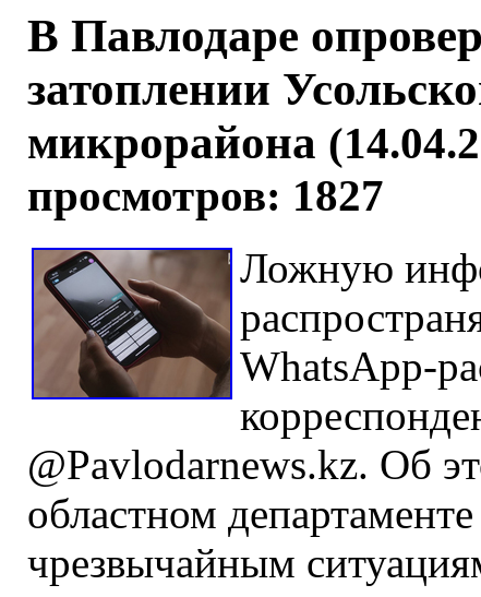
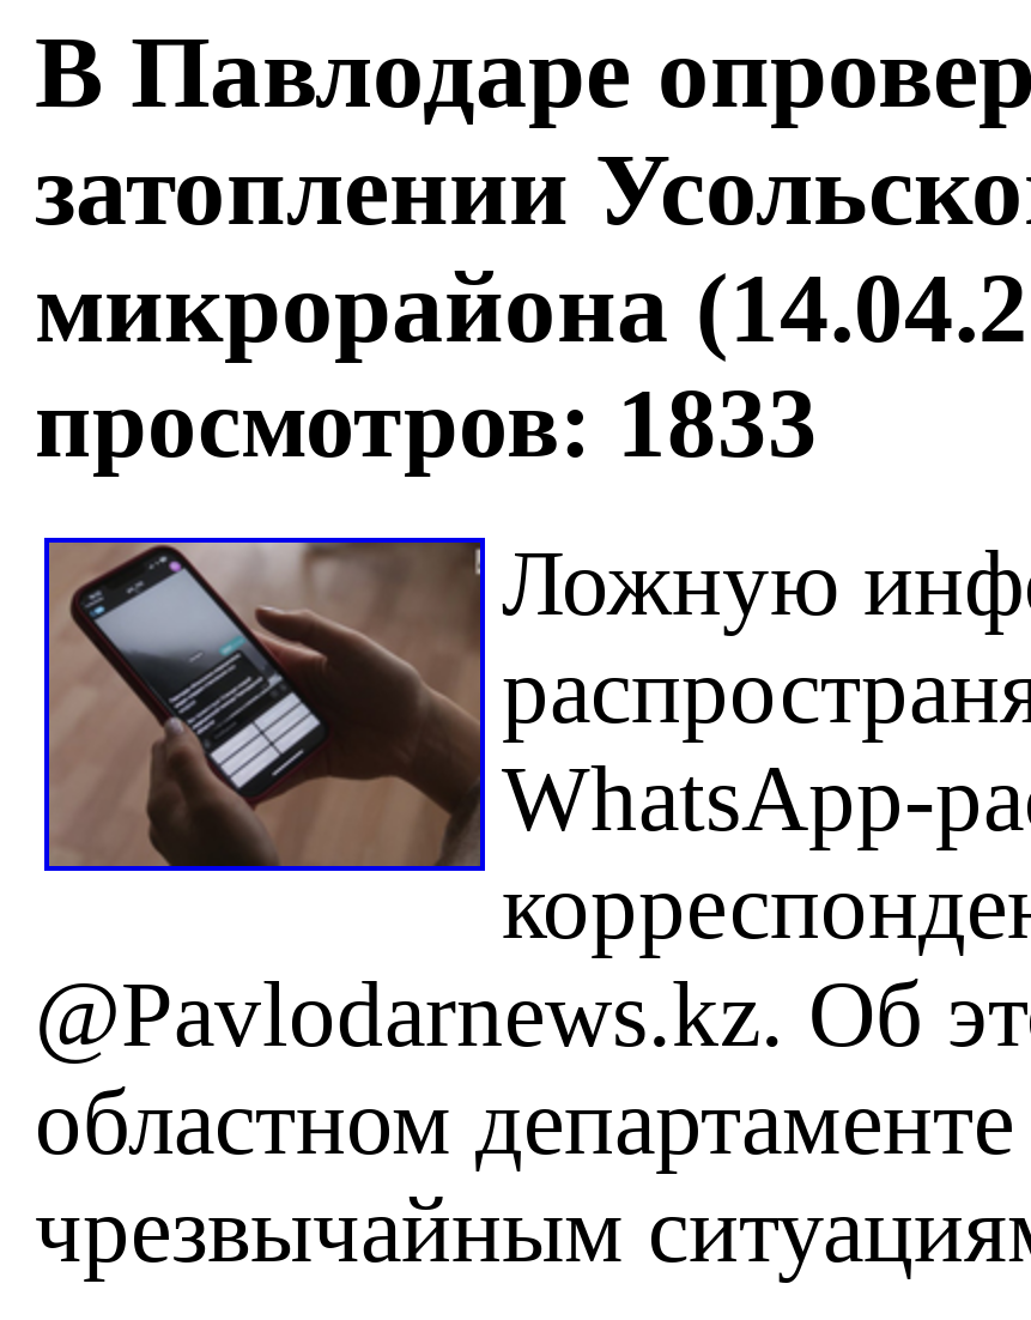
- просмотров: 1827
+ просмотров: 1833
